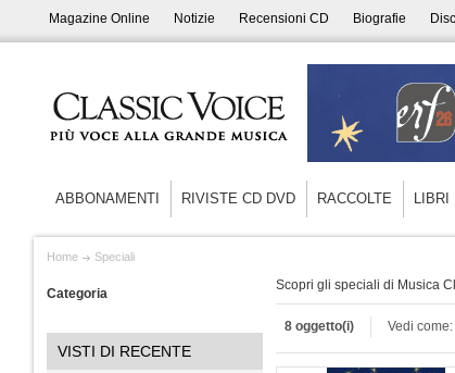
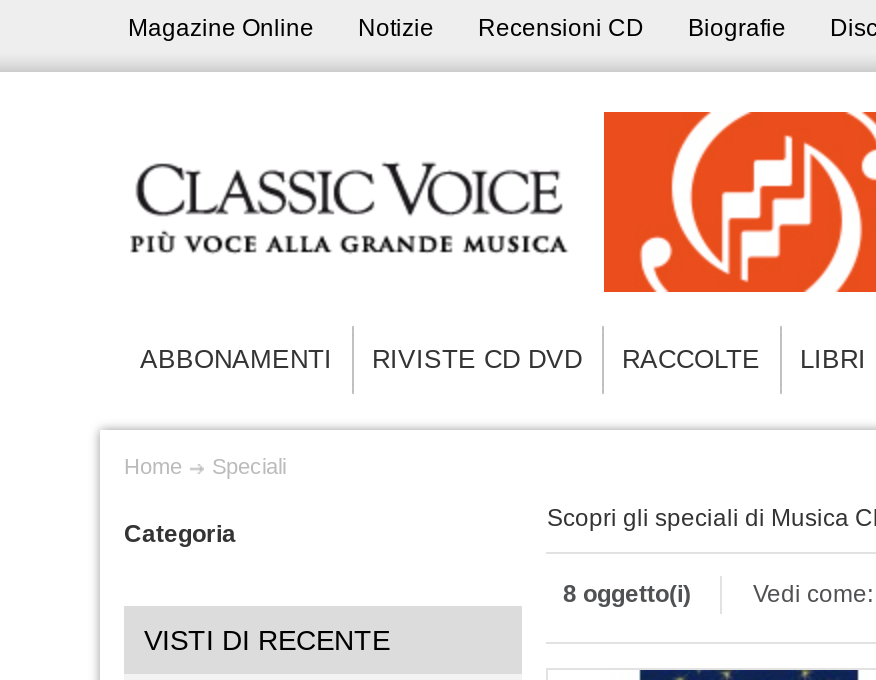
- [image]
+ [image]
